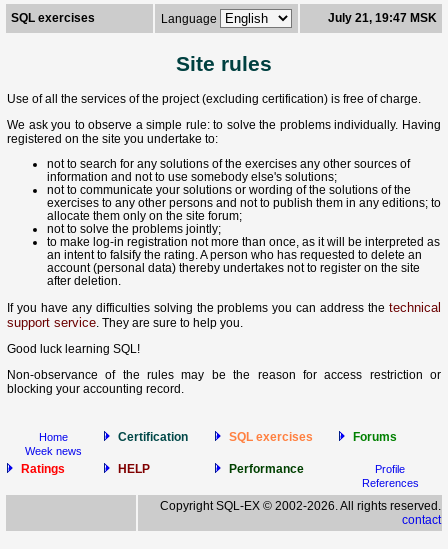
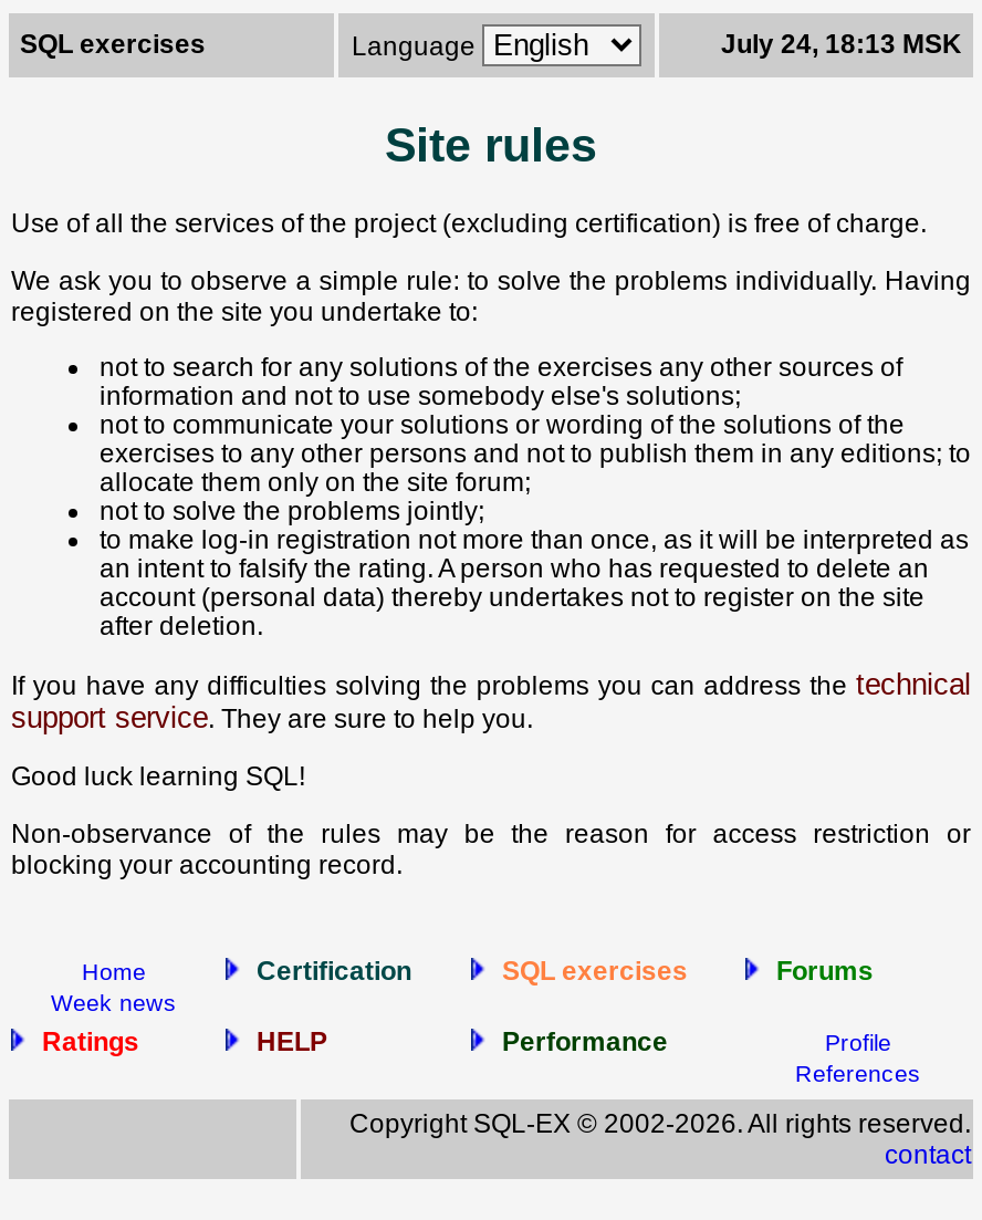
- July 21, 19:47 MSK
+ July 24, 18:13 MSK
